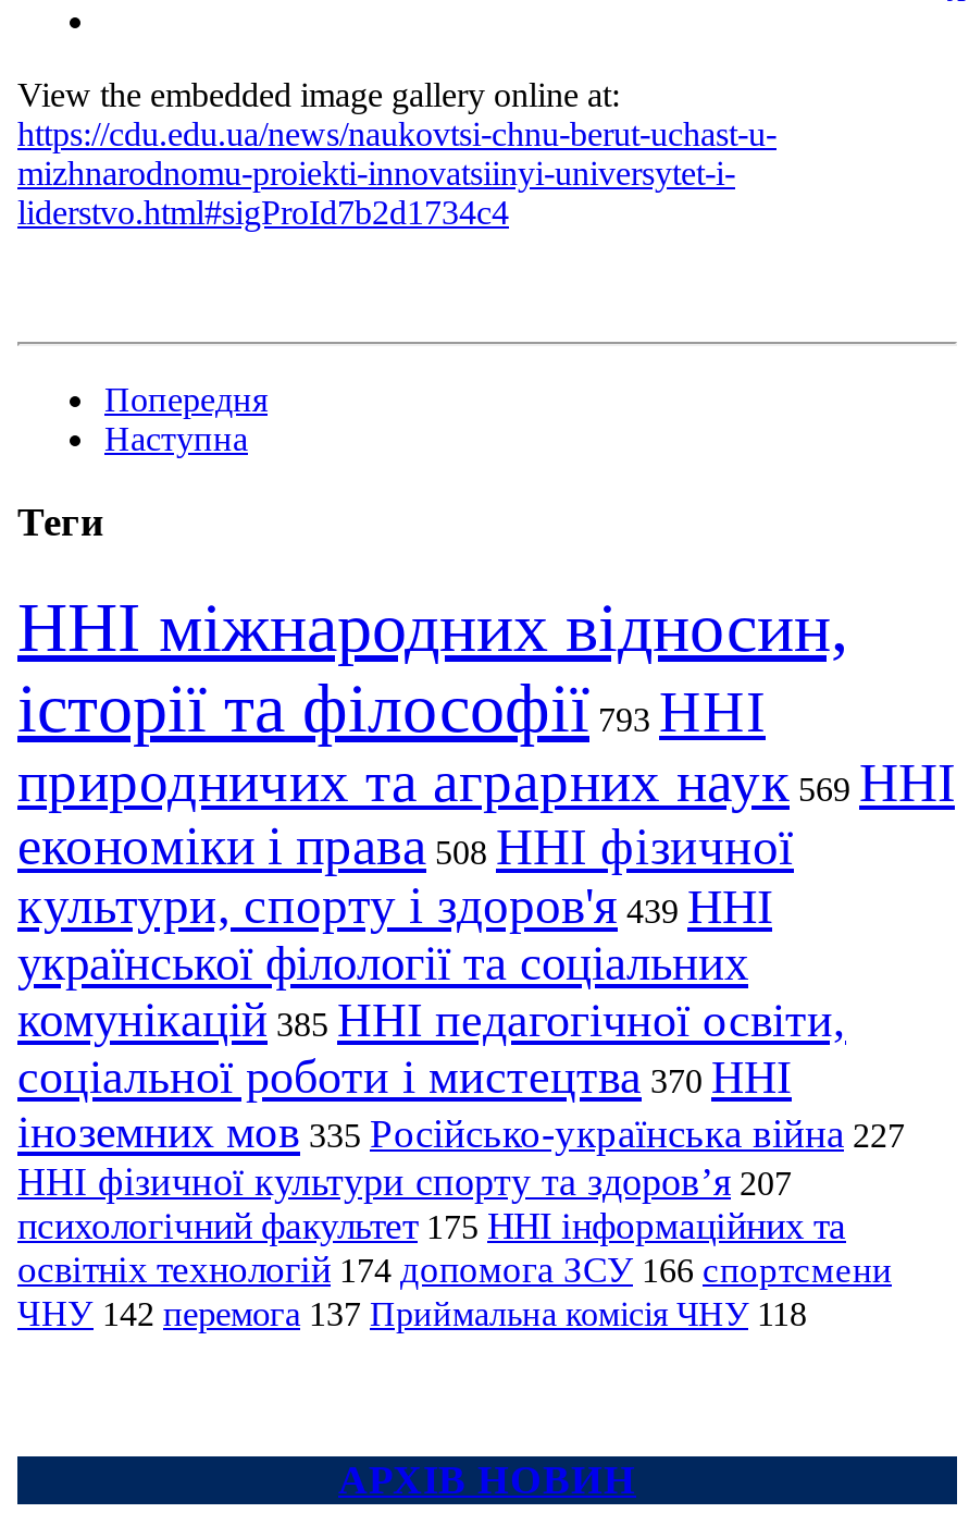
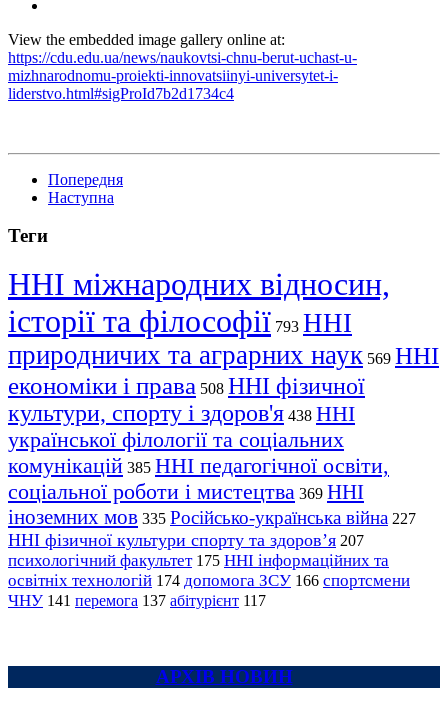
- культури, спорту і здоров'я 439 ННІ
+ культури, спорту і здоров'я 438 ННІ

- соціальної роботи і мистецтва 370 ННІ
+ соціальної роботи і мистецтва 369 ННІ

- ЧНУ 142 перемога 137 Приймальна комісія ЧНУ 118
+ ЧНУ 141 перемога 137 абітурієнт 117
